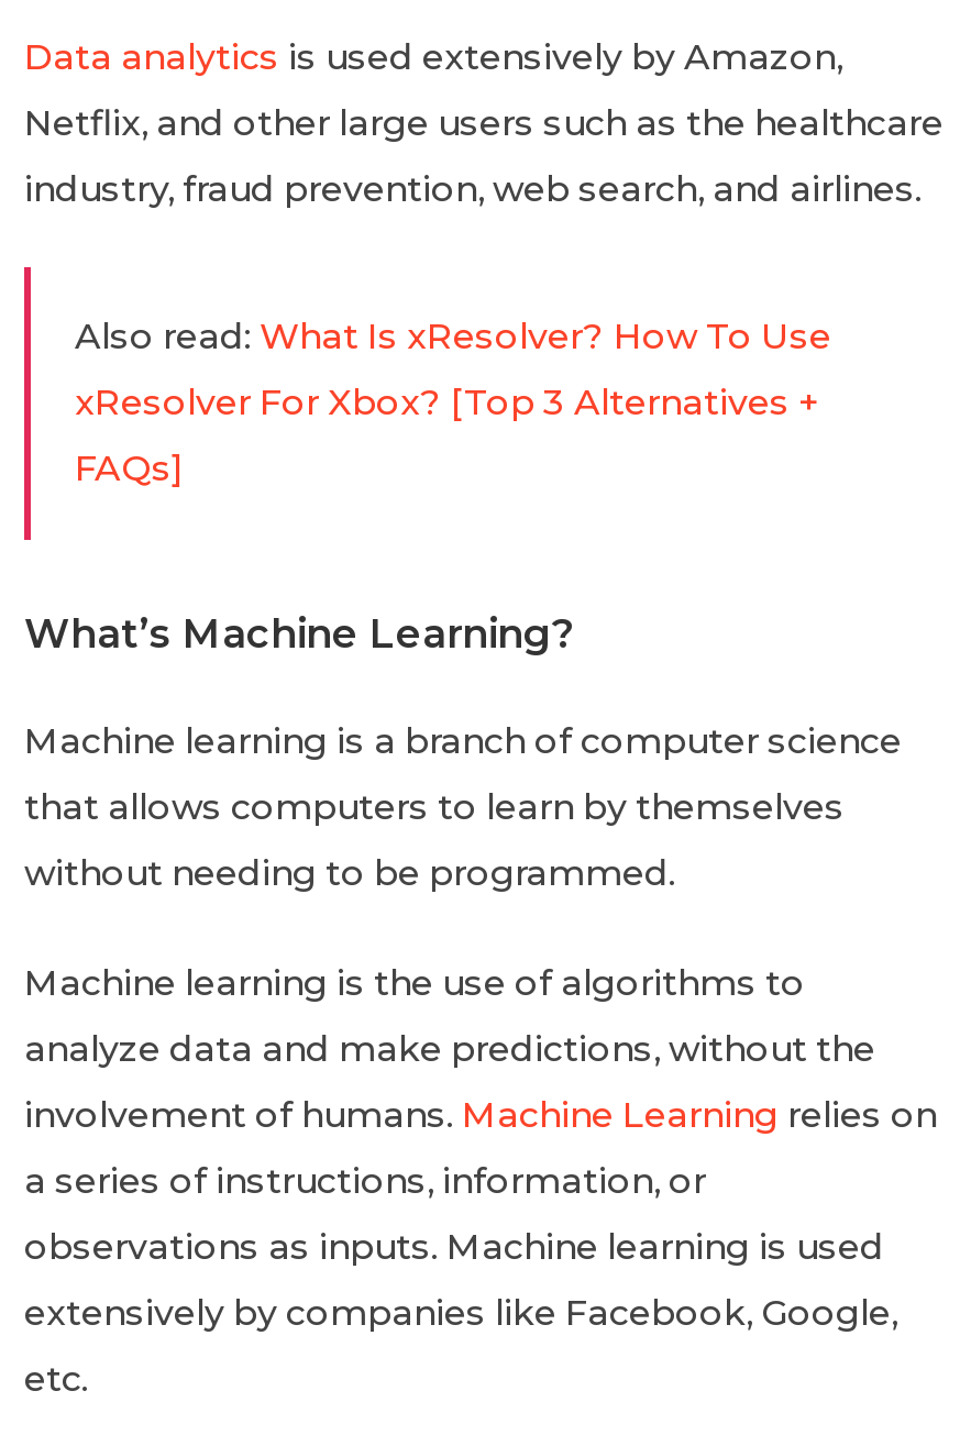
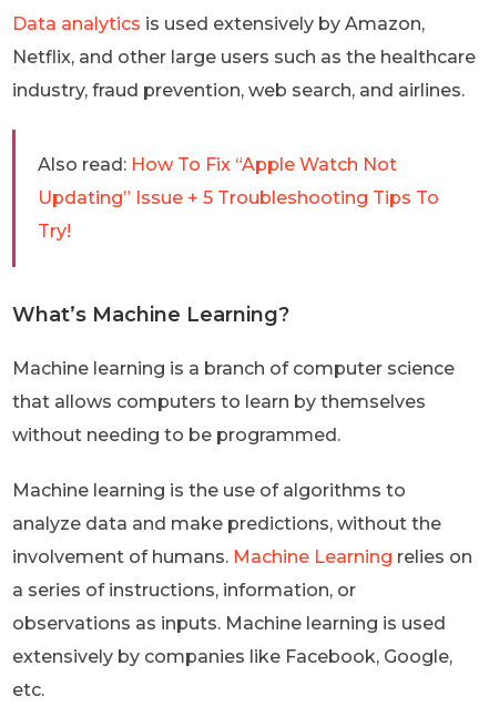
- Also read: What Is xResolver? How To Use
+ Also read: How To Fix “Apple Watch Not

- xResolver For Xbox? [Top 3 Alternatives +
+ Updating” Issue + 5 Troubleshooting Tips To

- FAQs]
+ Try!
